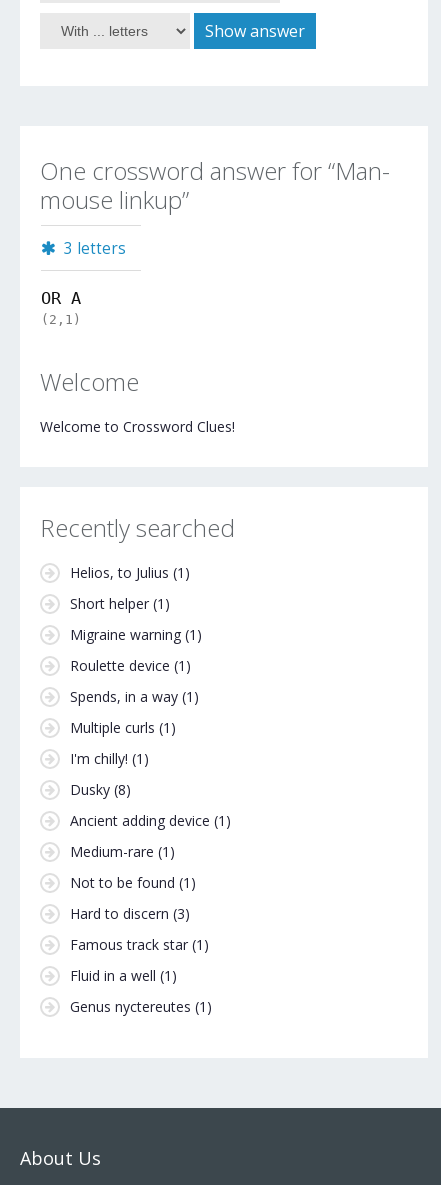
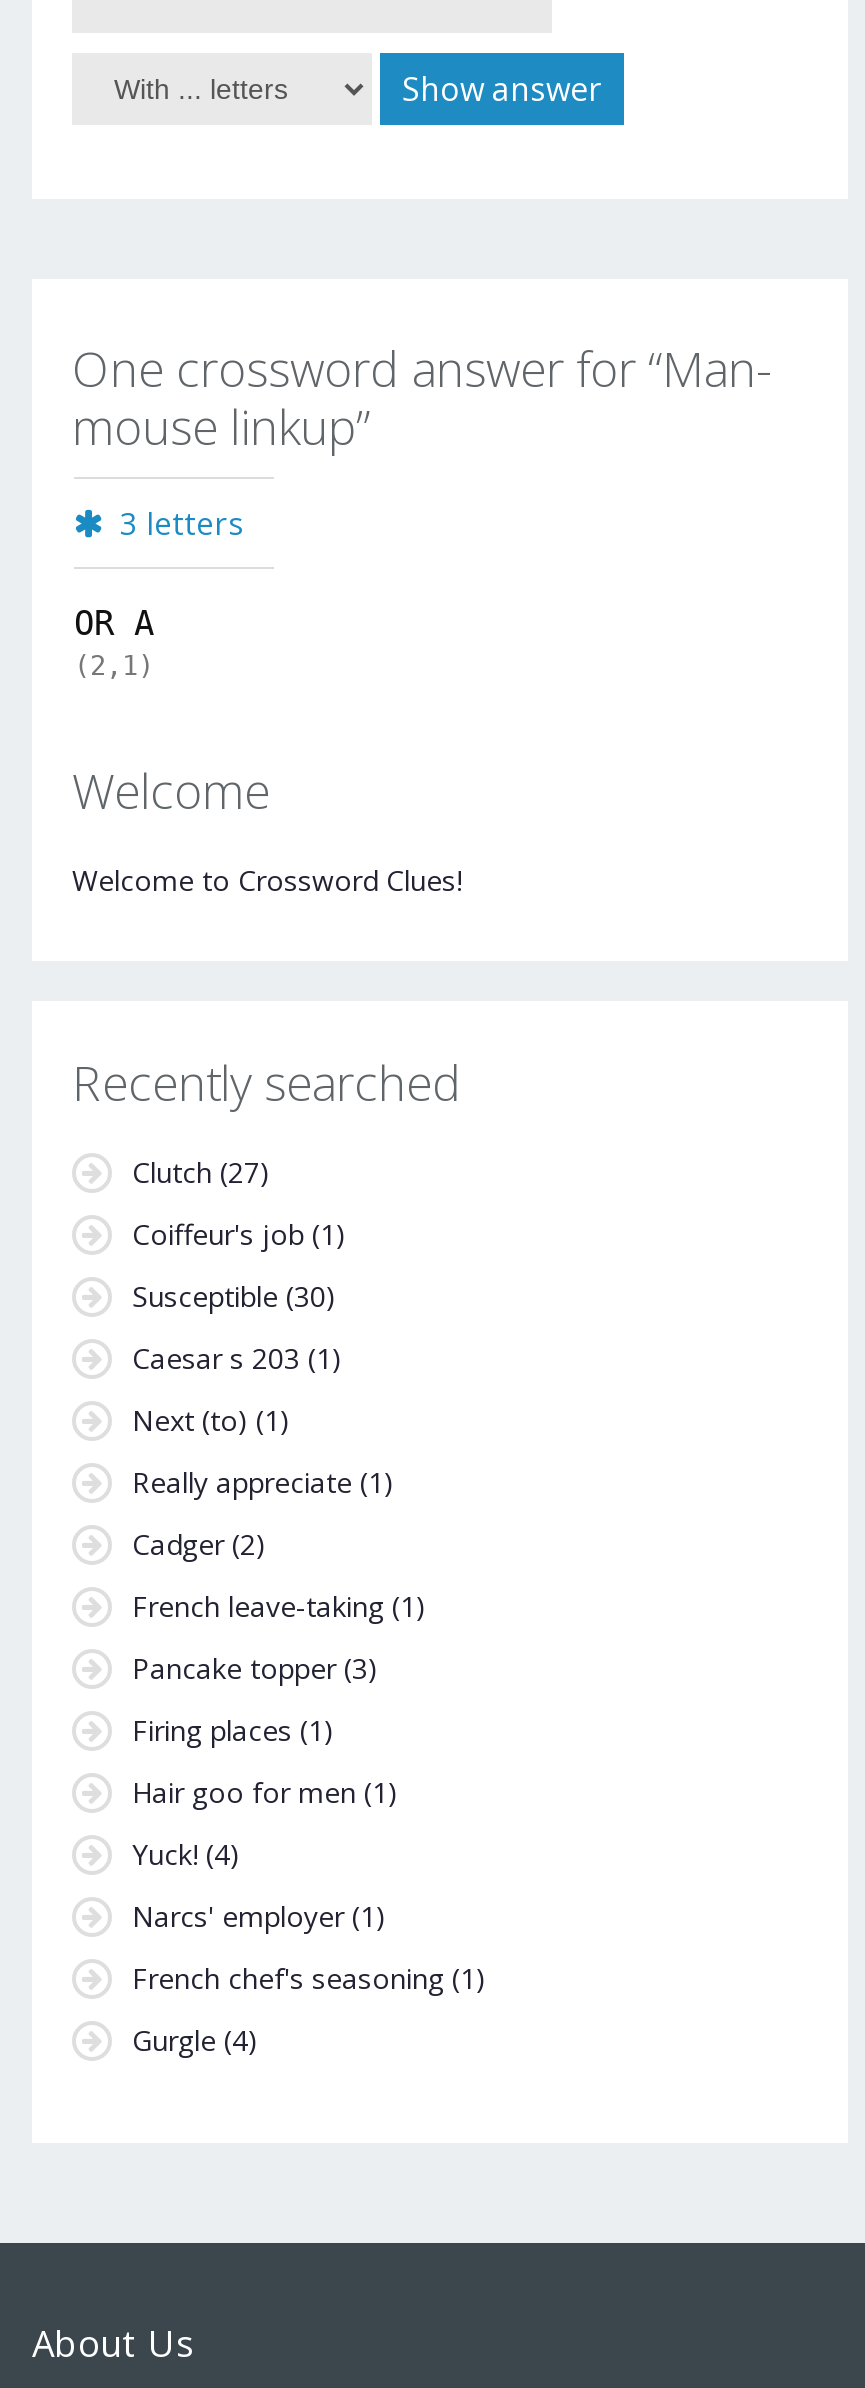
- Helios, to Julius (1)
+ Clutch (27)

- Short helper (1)
+ Coiffeur's job (1)

- Migraine warning (1)
+ Susceptible (30)

- Roulette device (1)
+ Caesar s 203 (1)

- Spends, in a way (1)
+ Next (to) (1)

- Multiple curls (1)
+ Really appreciate (1)

- I'm chilly! (1)
+ Cadger (2)

- Dusky (8)
+ French leave-taking (1)

- Ancient adding device (1)
+ Pancake topper (3)

- Medium-rare (1)
+ Firing places (1)

- Not to be found (1)
+ Hair goo for men (1)

- Hard to discern (3)
+ Yuck! (4)

- Famous track star (1)
+ Narcs' employer (1)

- Fluid in a well (1)
+ French chef's seasoning (1)

- Genus nyctereutes (1)
+ Gurgle (4)
